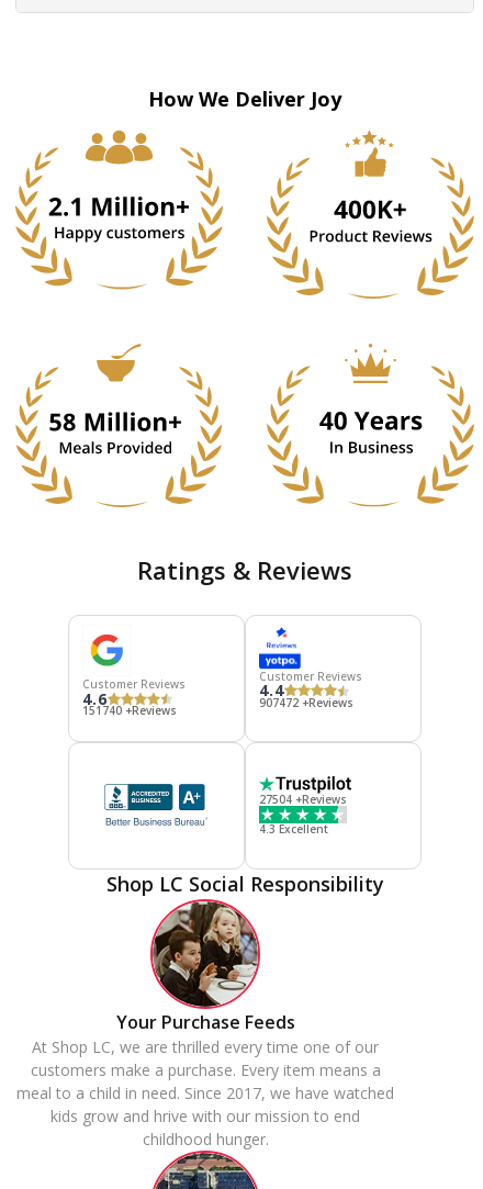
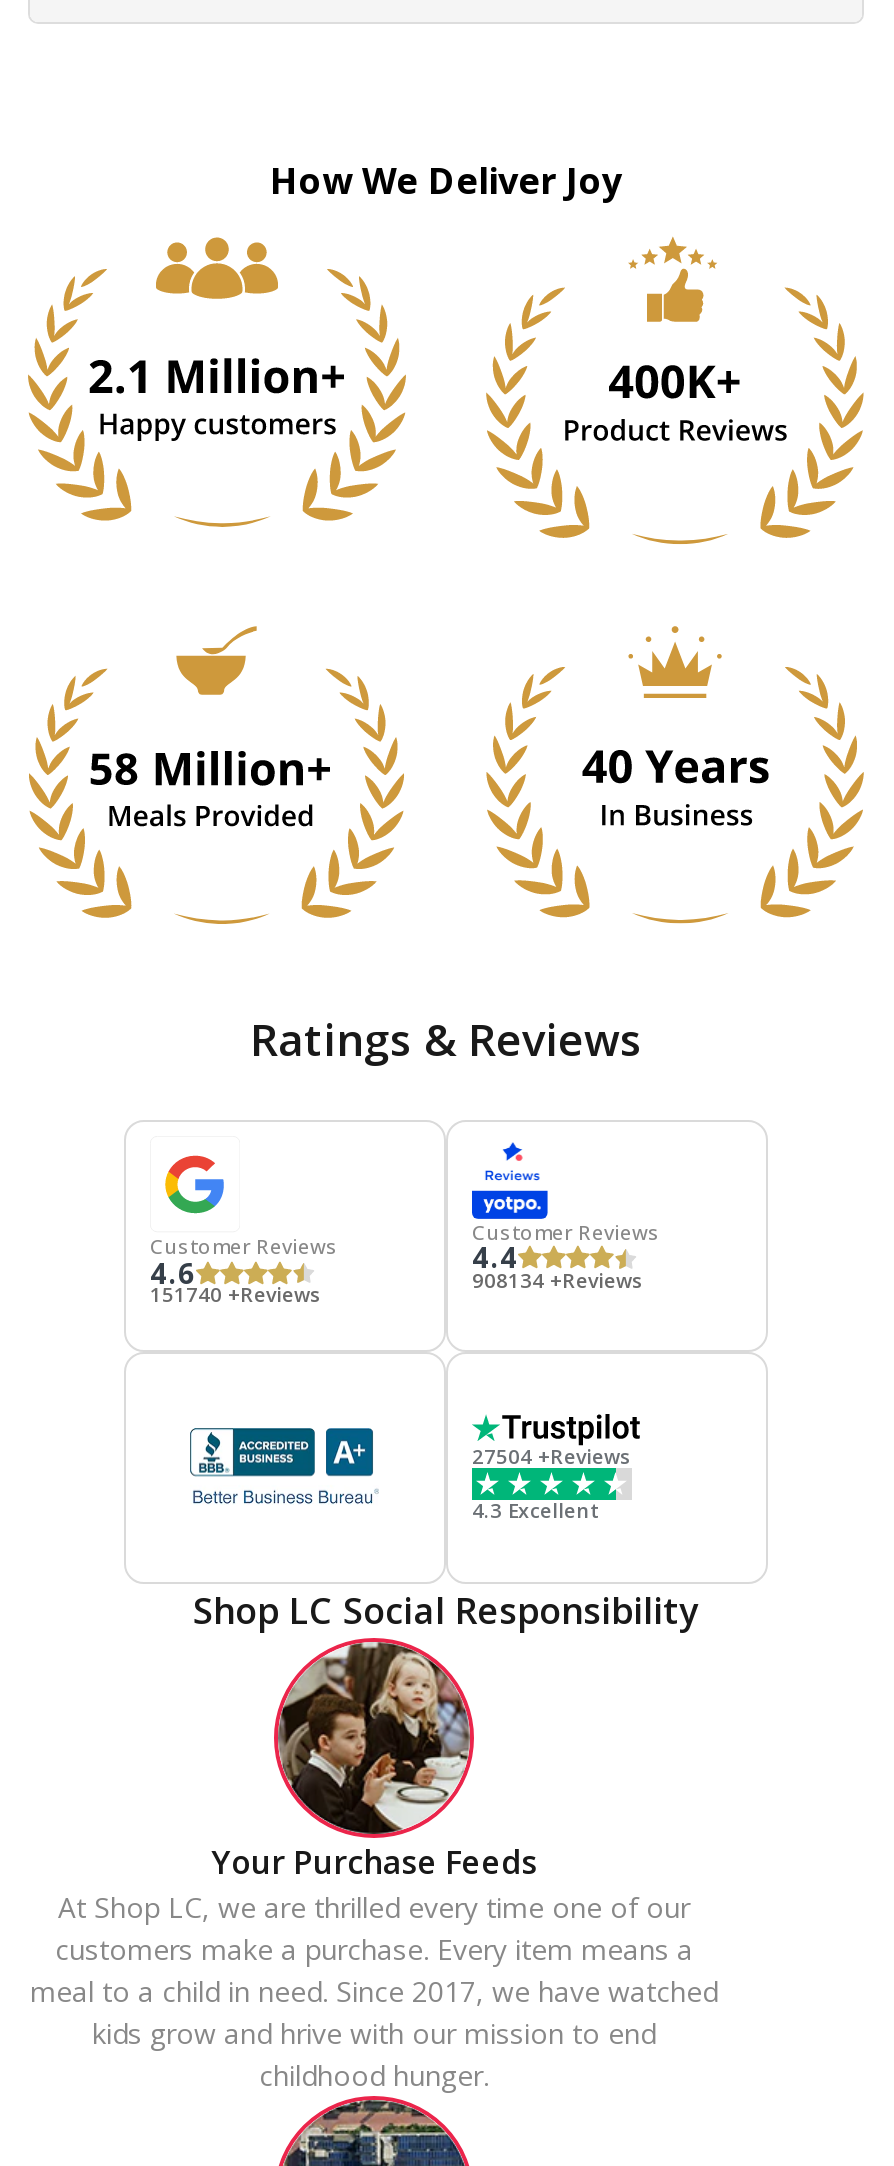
- 907472 +Reviews
+ 908134 +Reviews
